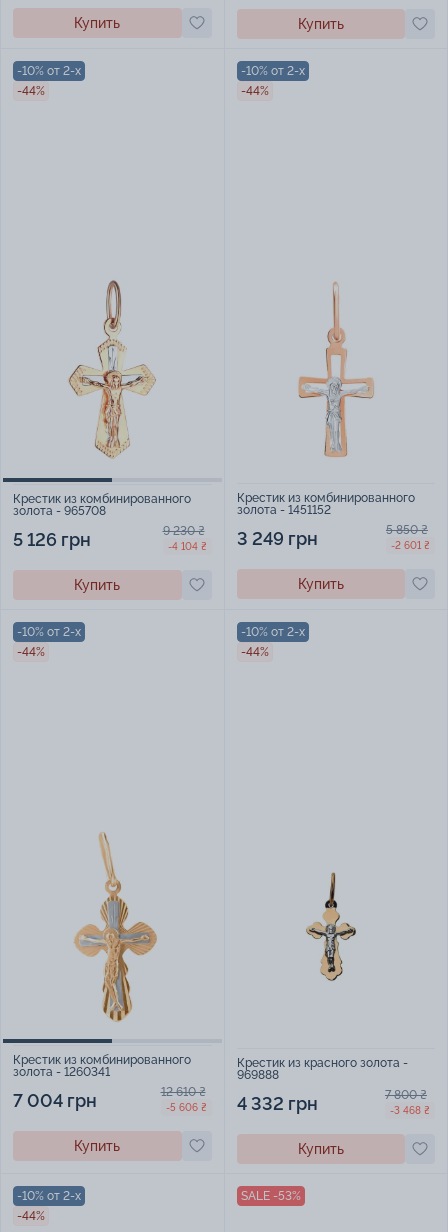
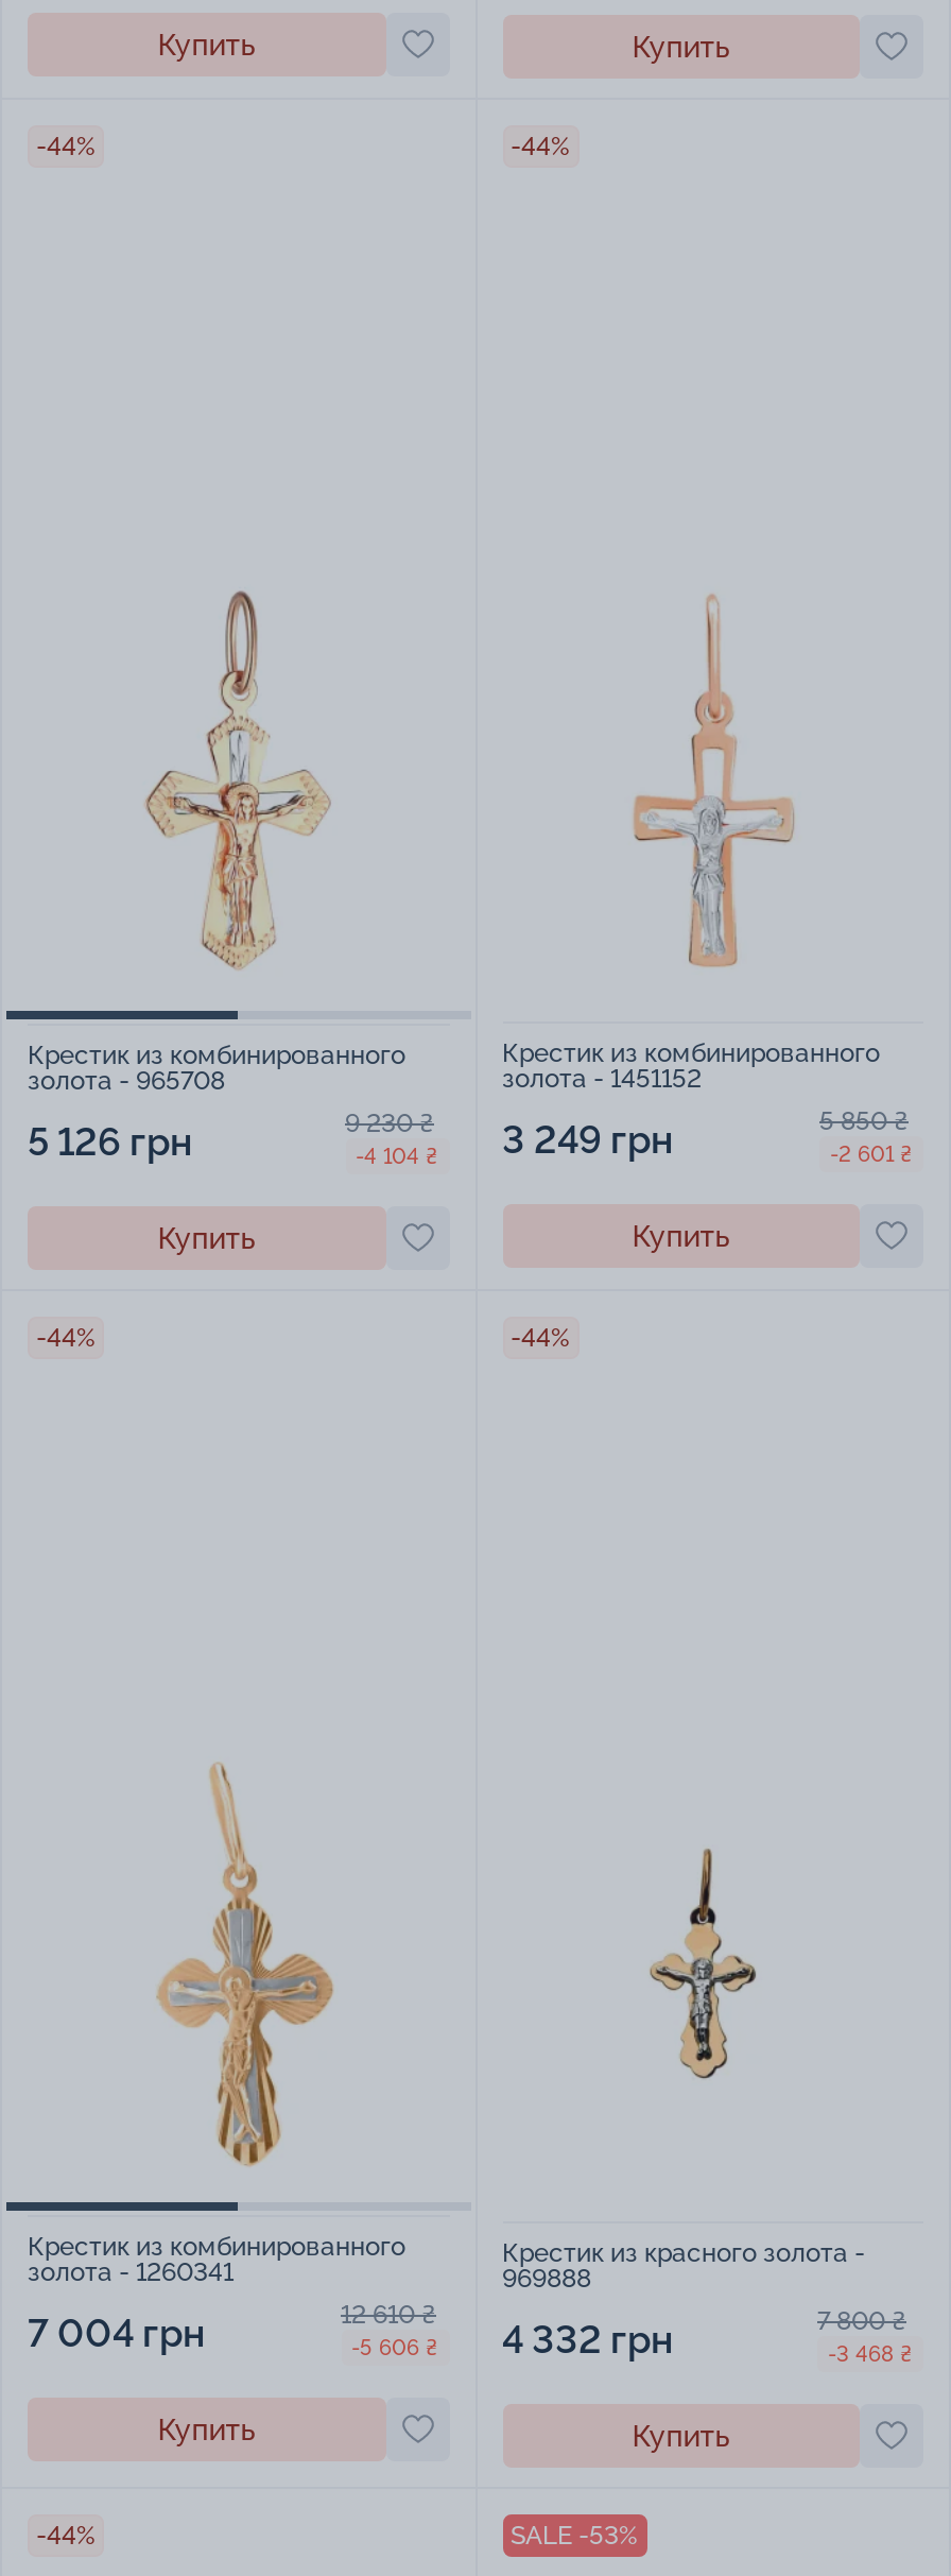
- -10% от 2-х

- -10% от 2-х

- -10% от 2-х

- -10% от 2-х

- -10% от 2-х
